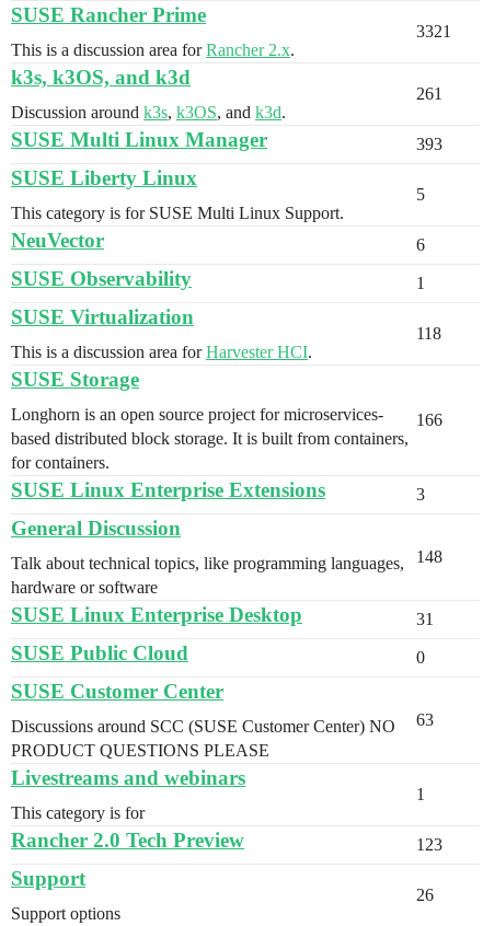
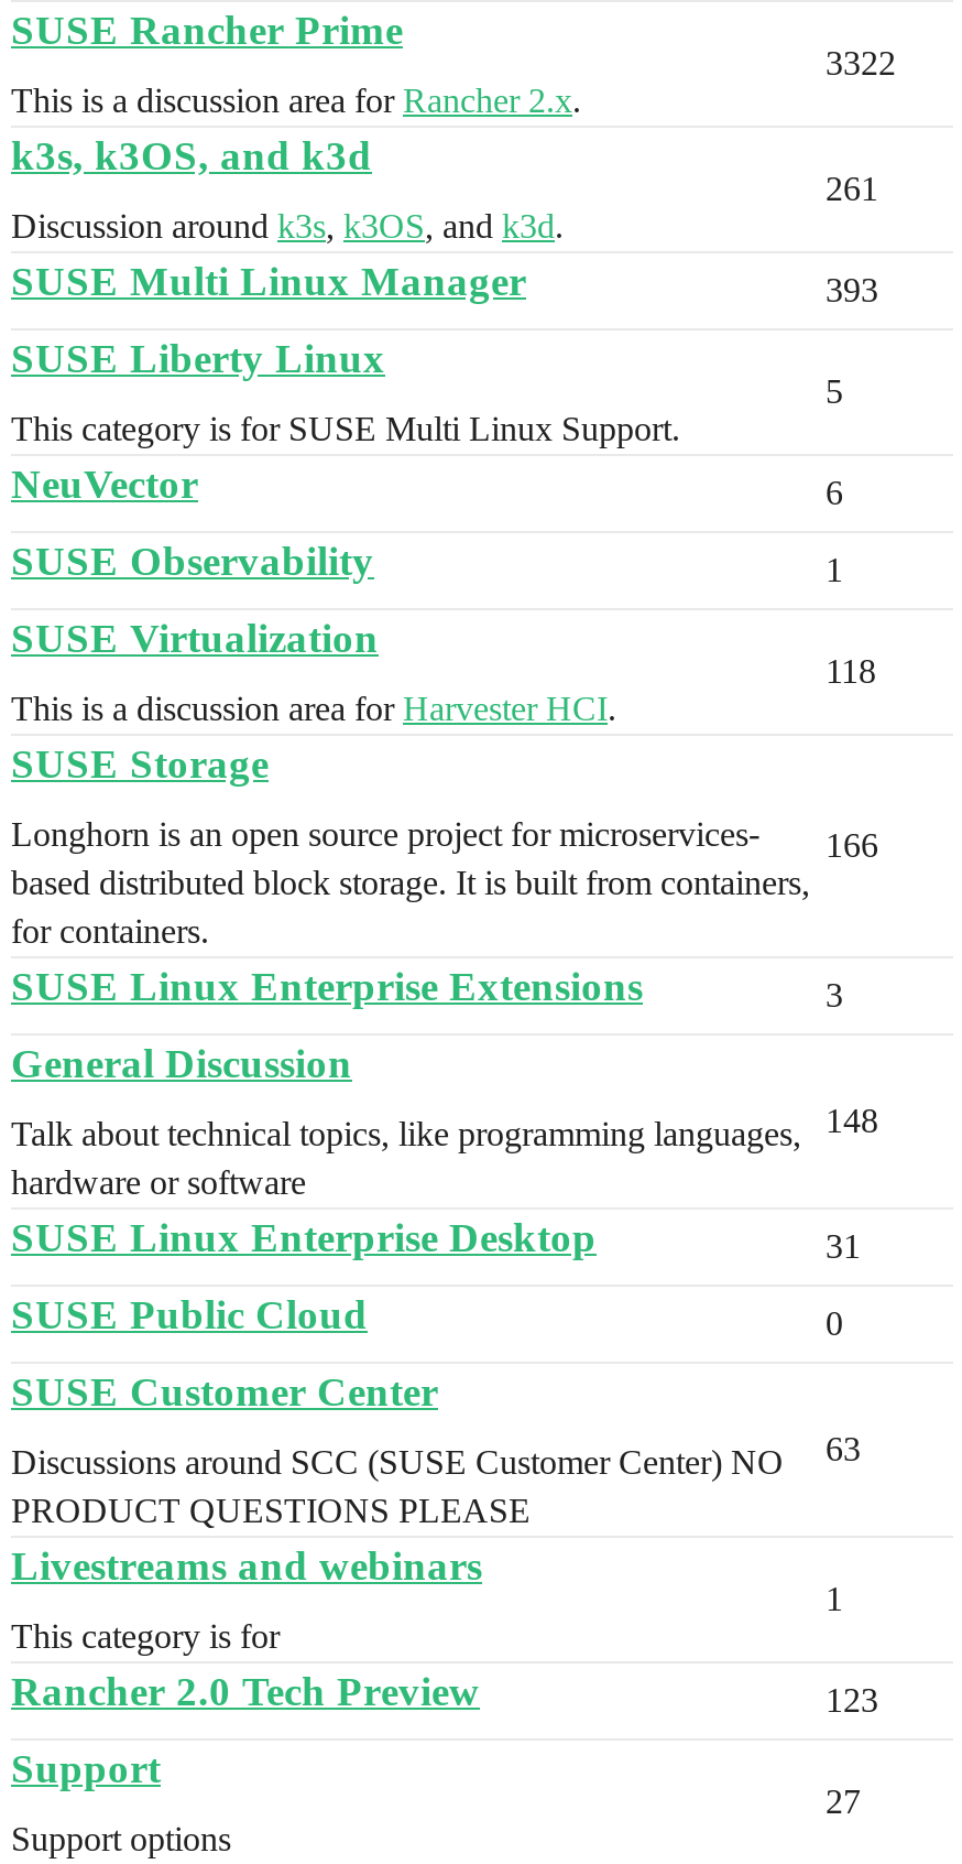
- 3321
+ 3322

- 26
+ 27
